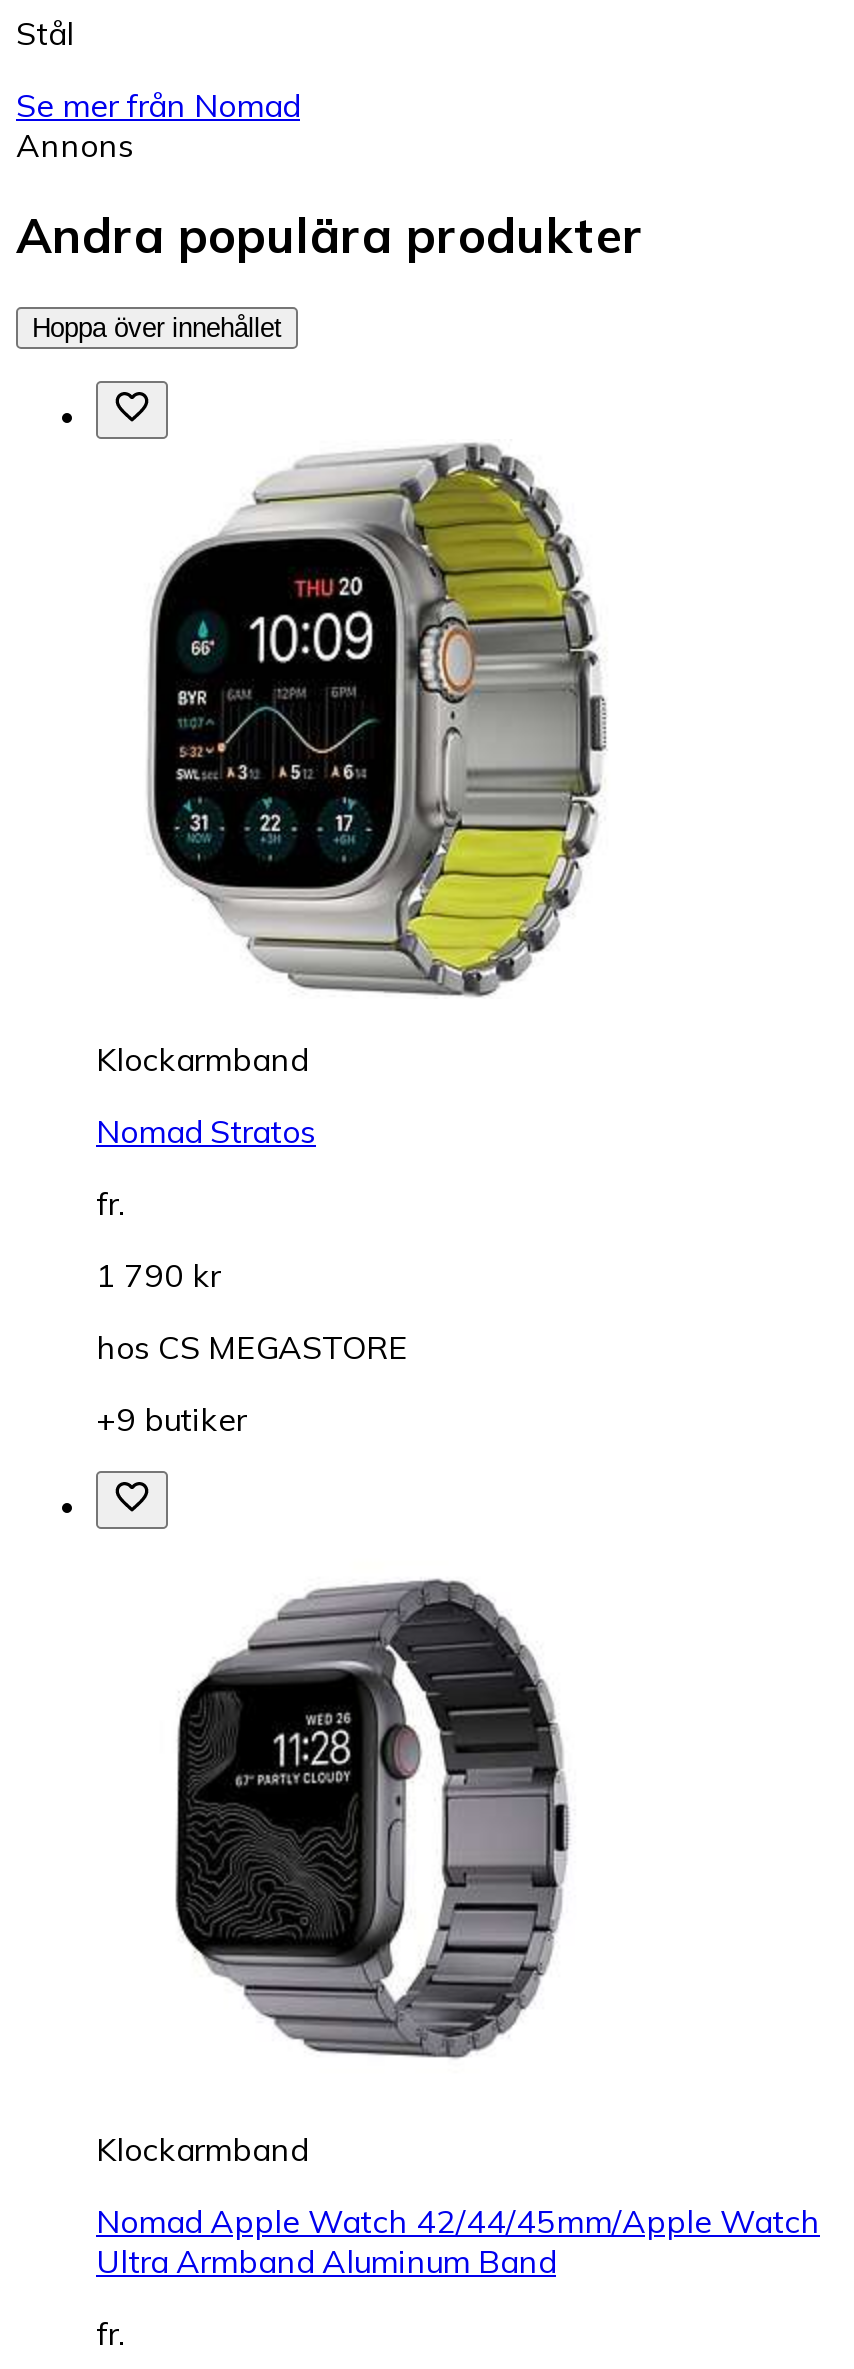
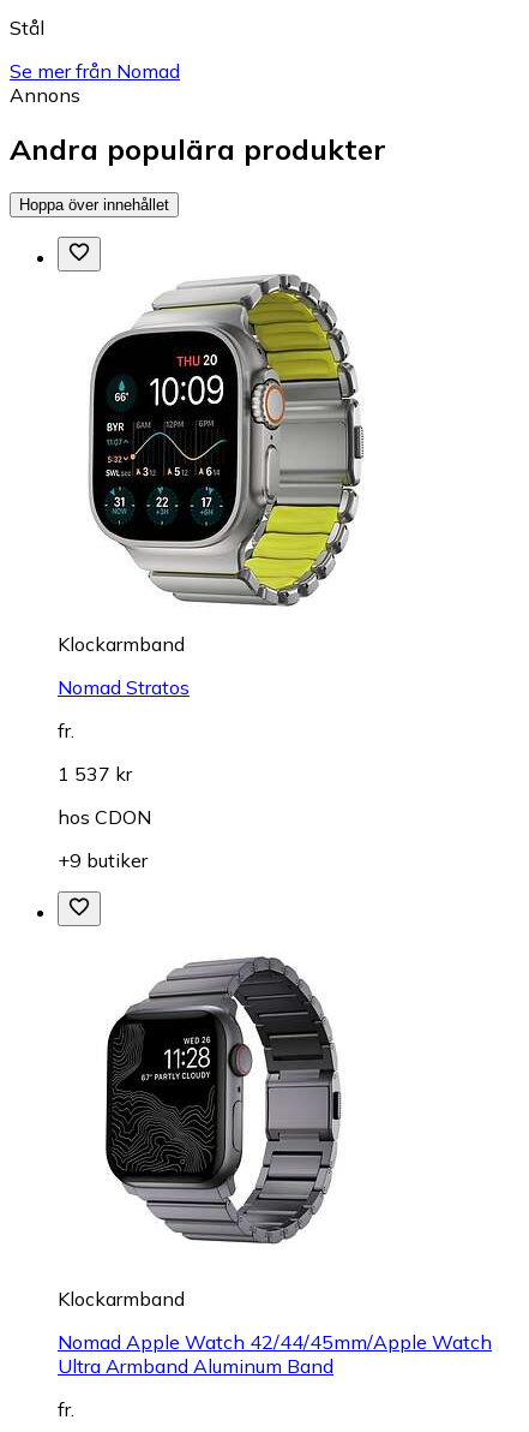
- 1 790 kr
+ 1 537 kr

- hos CS MEGASTORE
+ hos CDON
